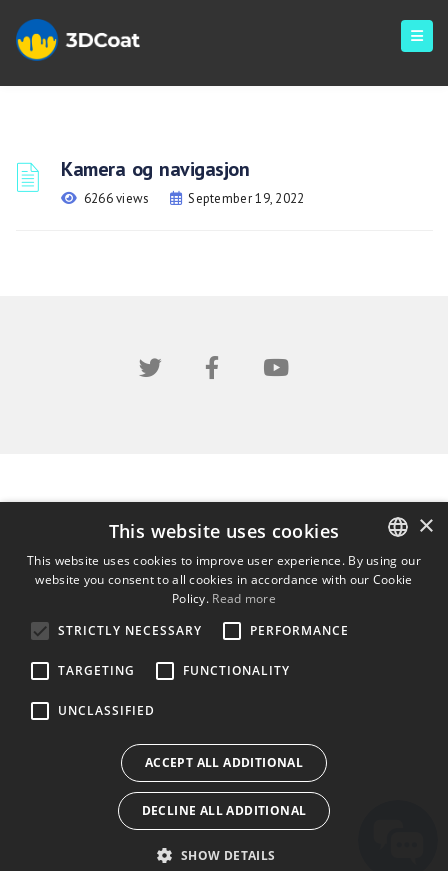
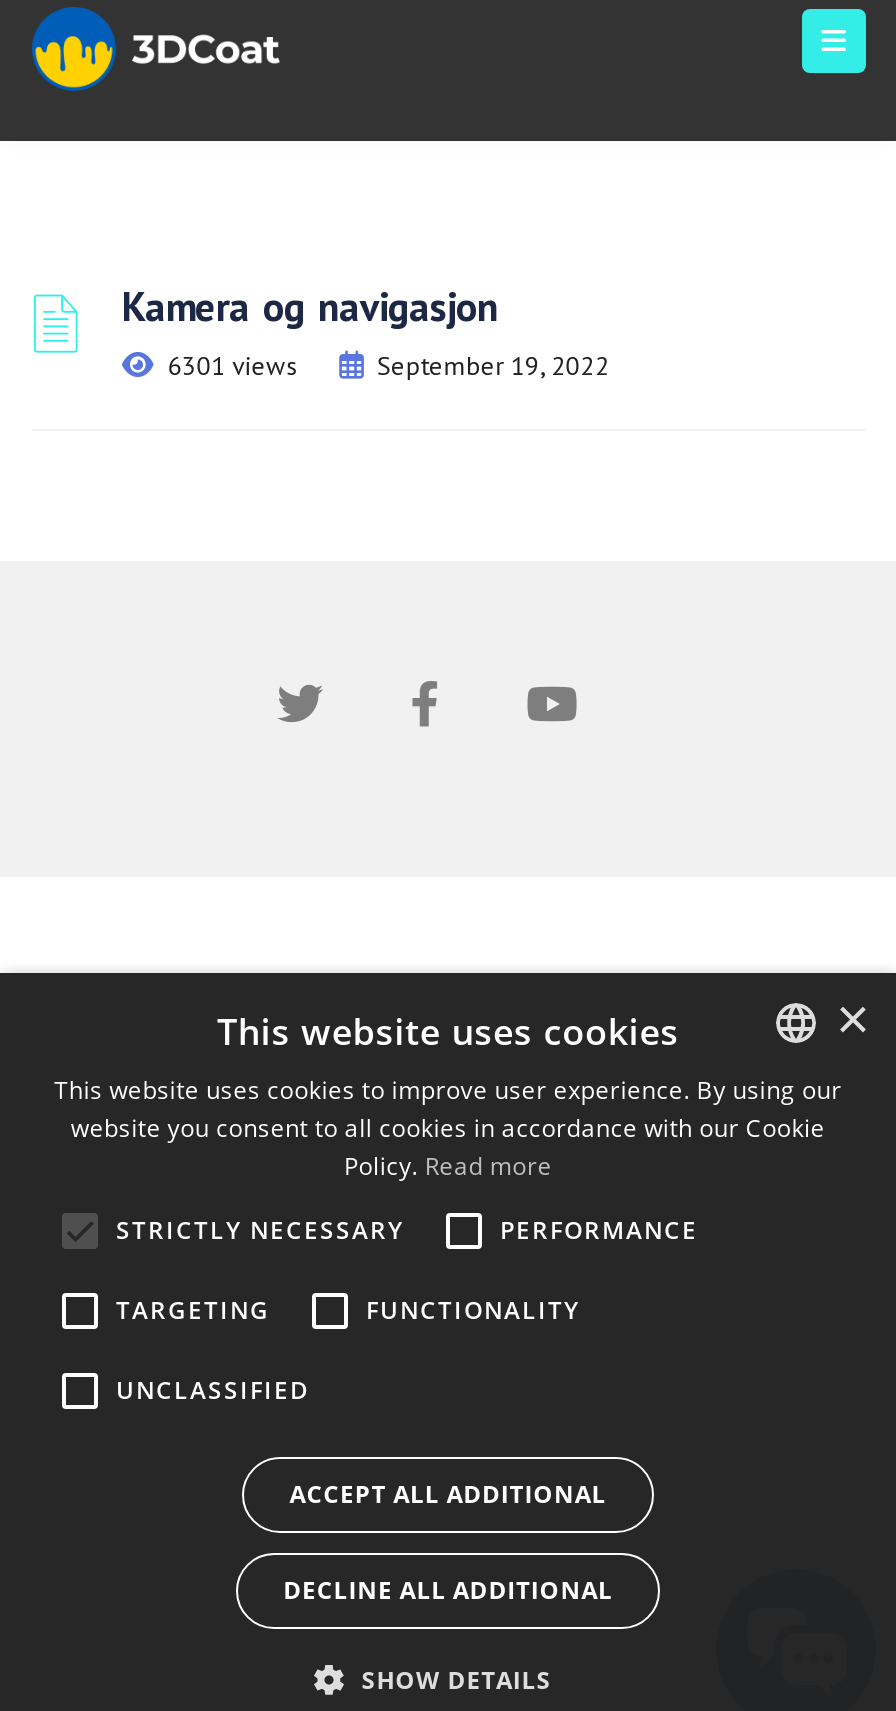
- 6266 views
+ 6301 views
